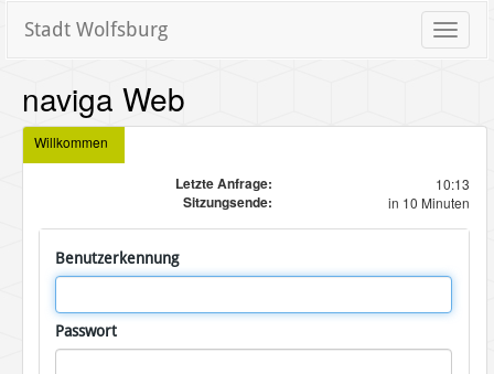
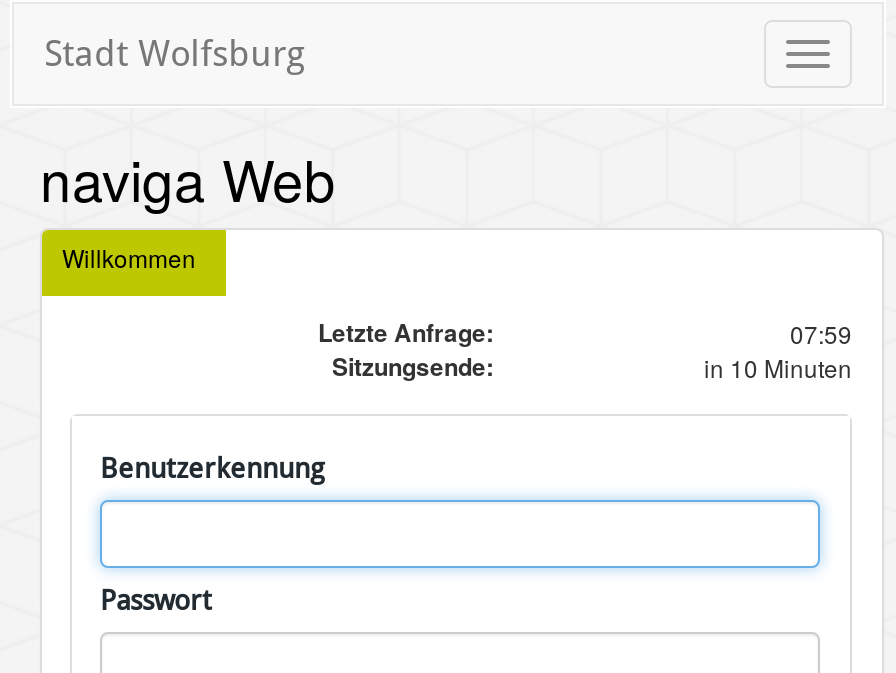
- 10:13
+ 07:59
